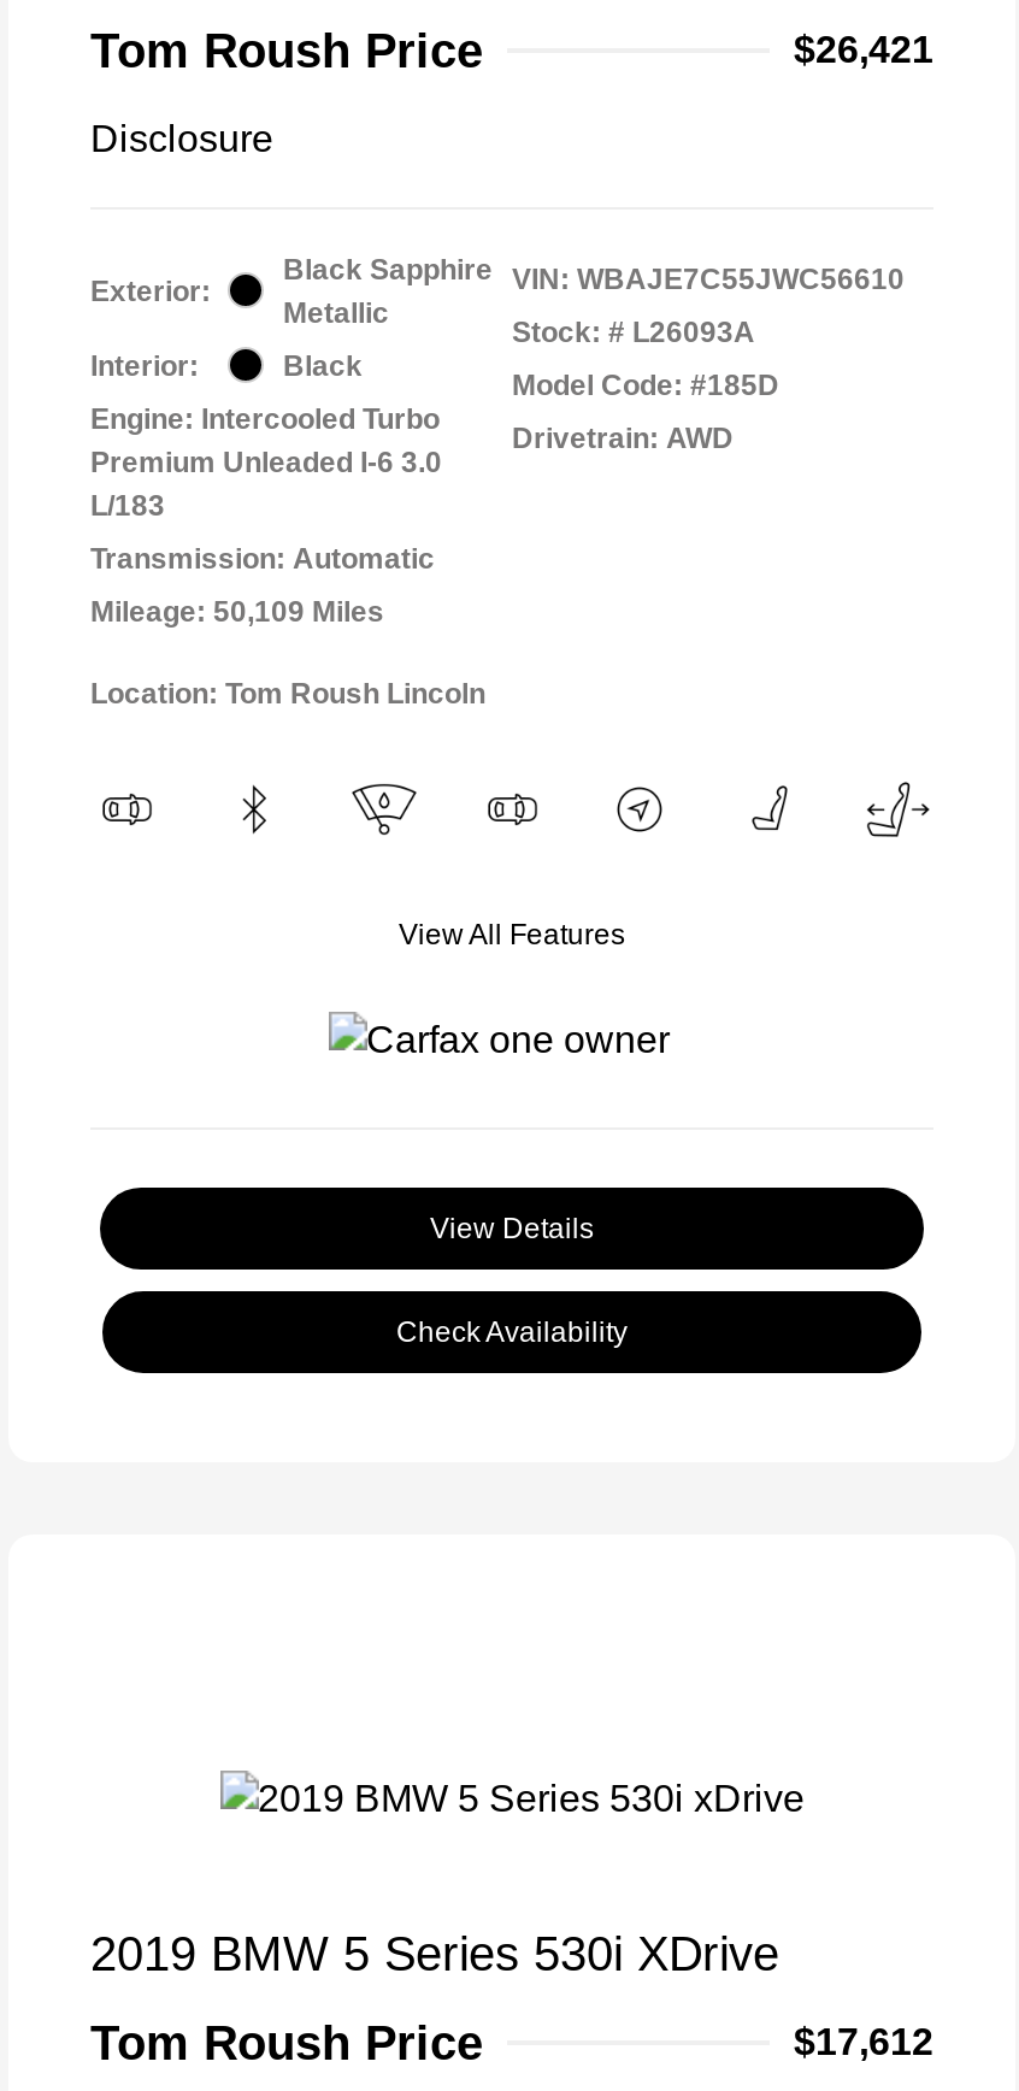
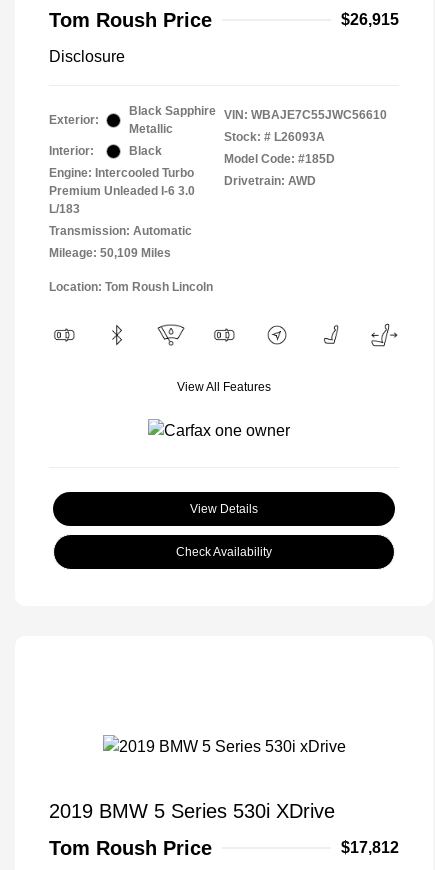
- $26,421
+ $26,915

- $17,612
+ $17,812
